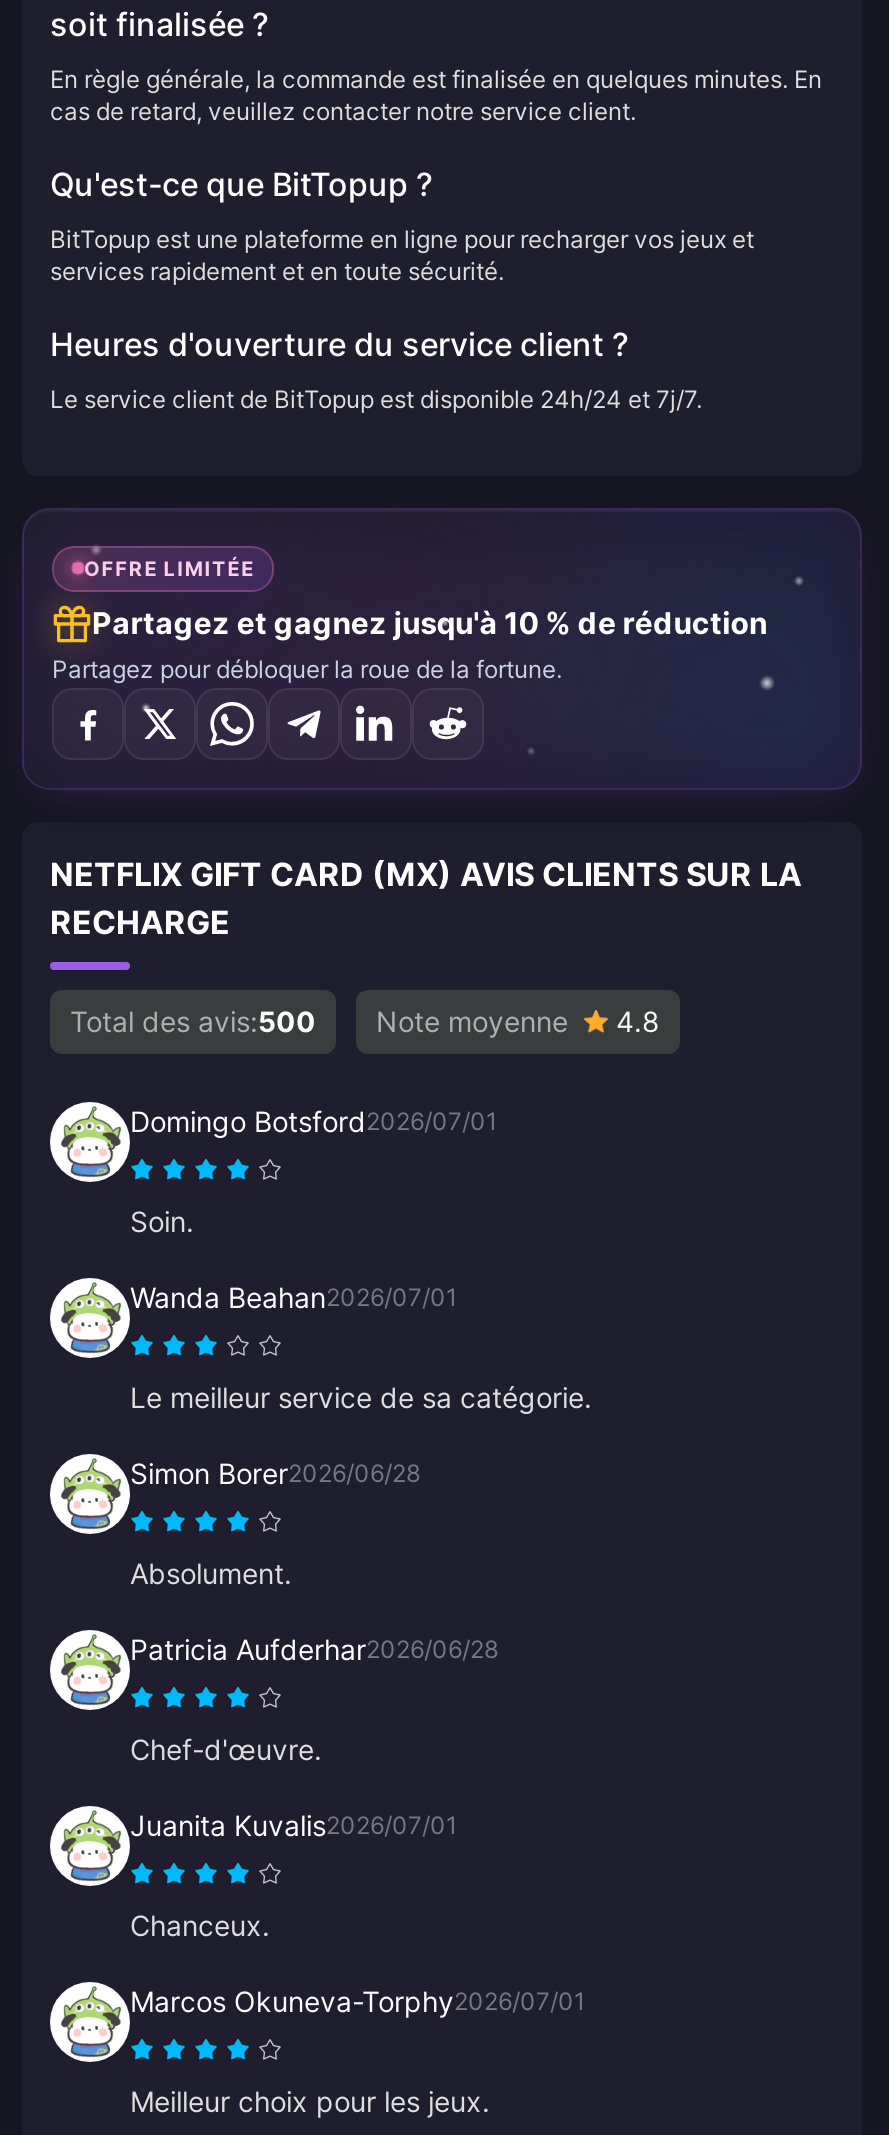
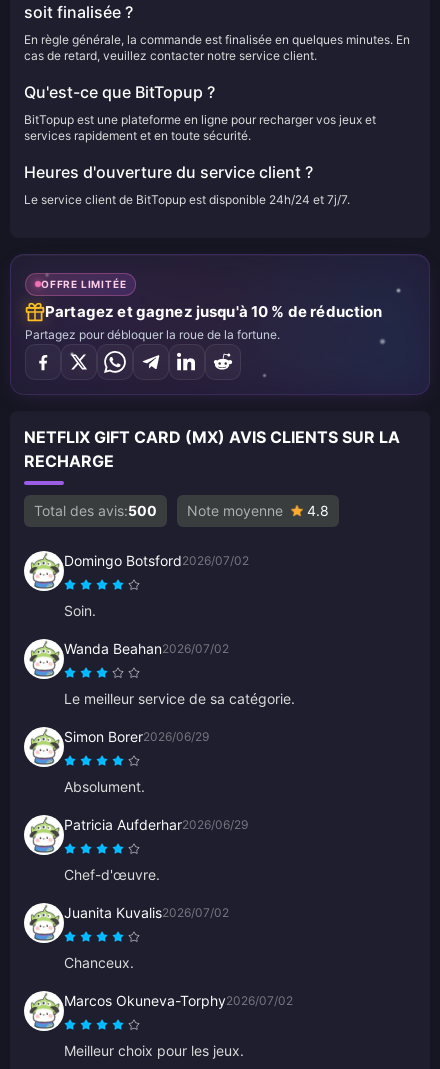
- Domingo Botsford2026/07/01
+ Domingo Botsford2026/07/02

- Wanda Beahan2026/07/01
+ Wanda Beahan2026/07/02

- Simon Borer2026/06/28
+ Simon Borer2026/06/29

- Patricia Aufderhar2026/06/28
+ Patricia Aufderhar2026/06/29

- Juanita Kuvalis2026/07/01
+ Juanita Kuvalis2026/07/02

- Marcos Okuneva-Torphy2026/07/01
+ Marcos Okuneva-Torphy2026/07/02
